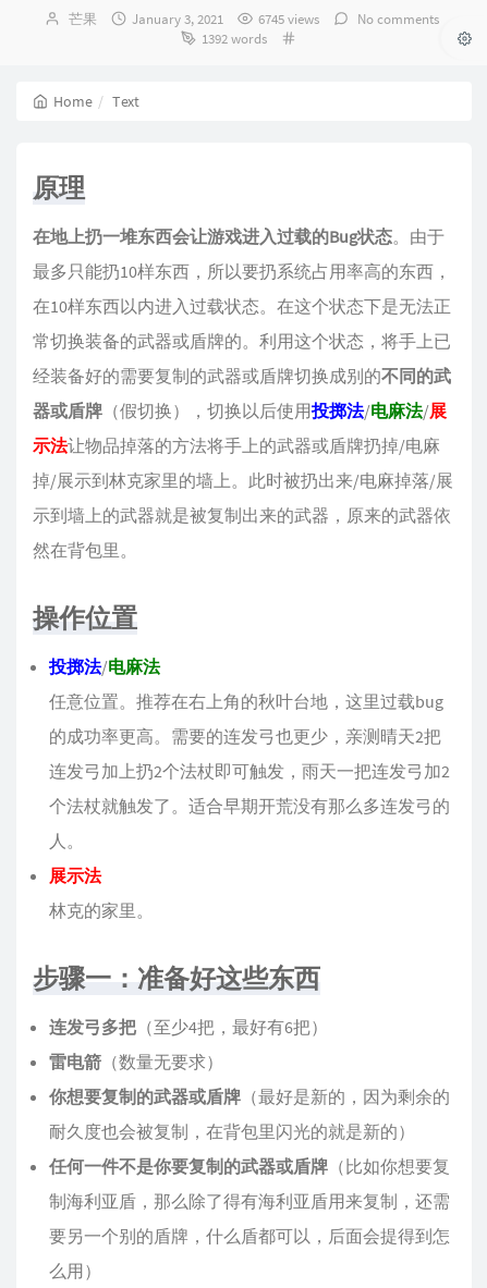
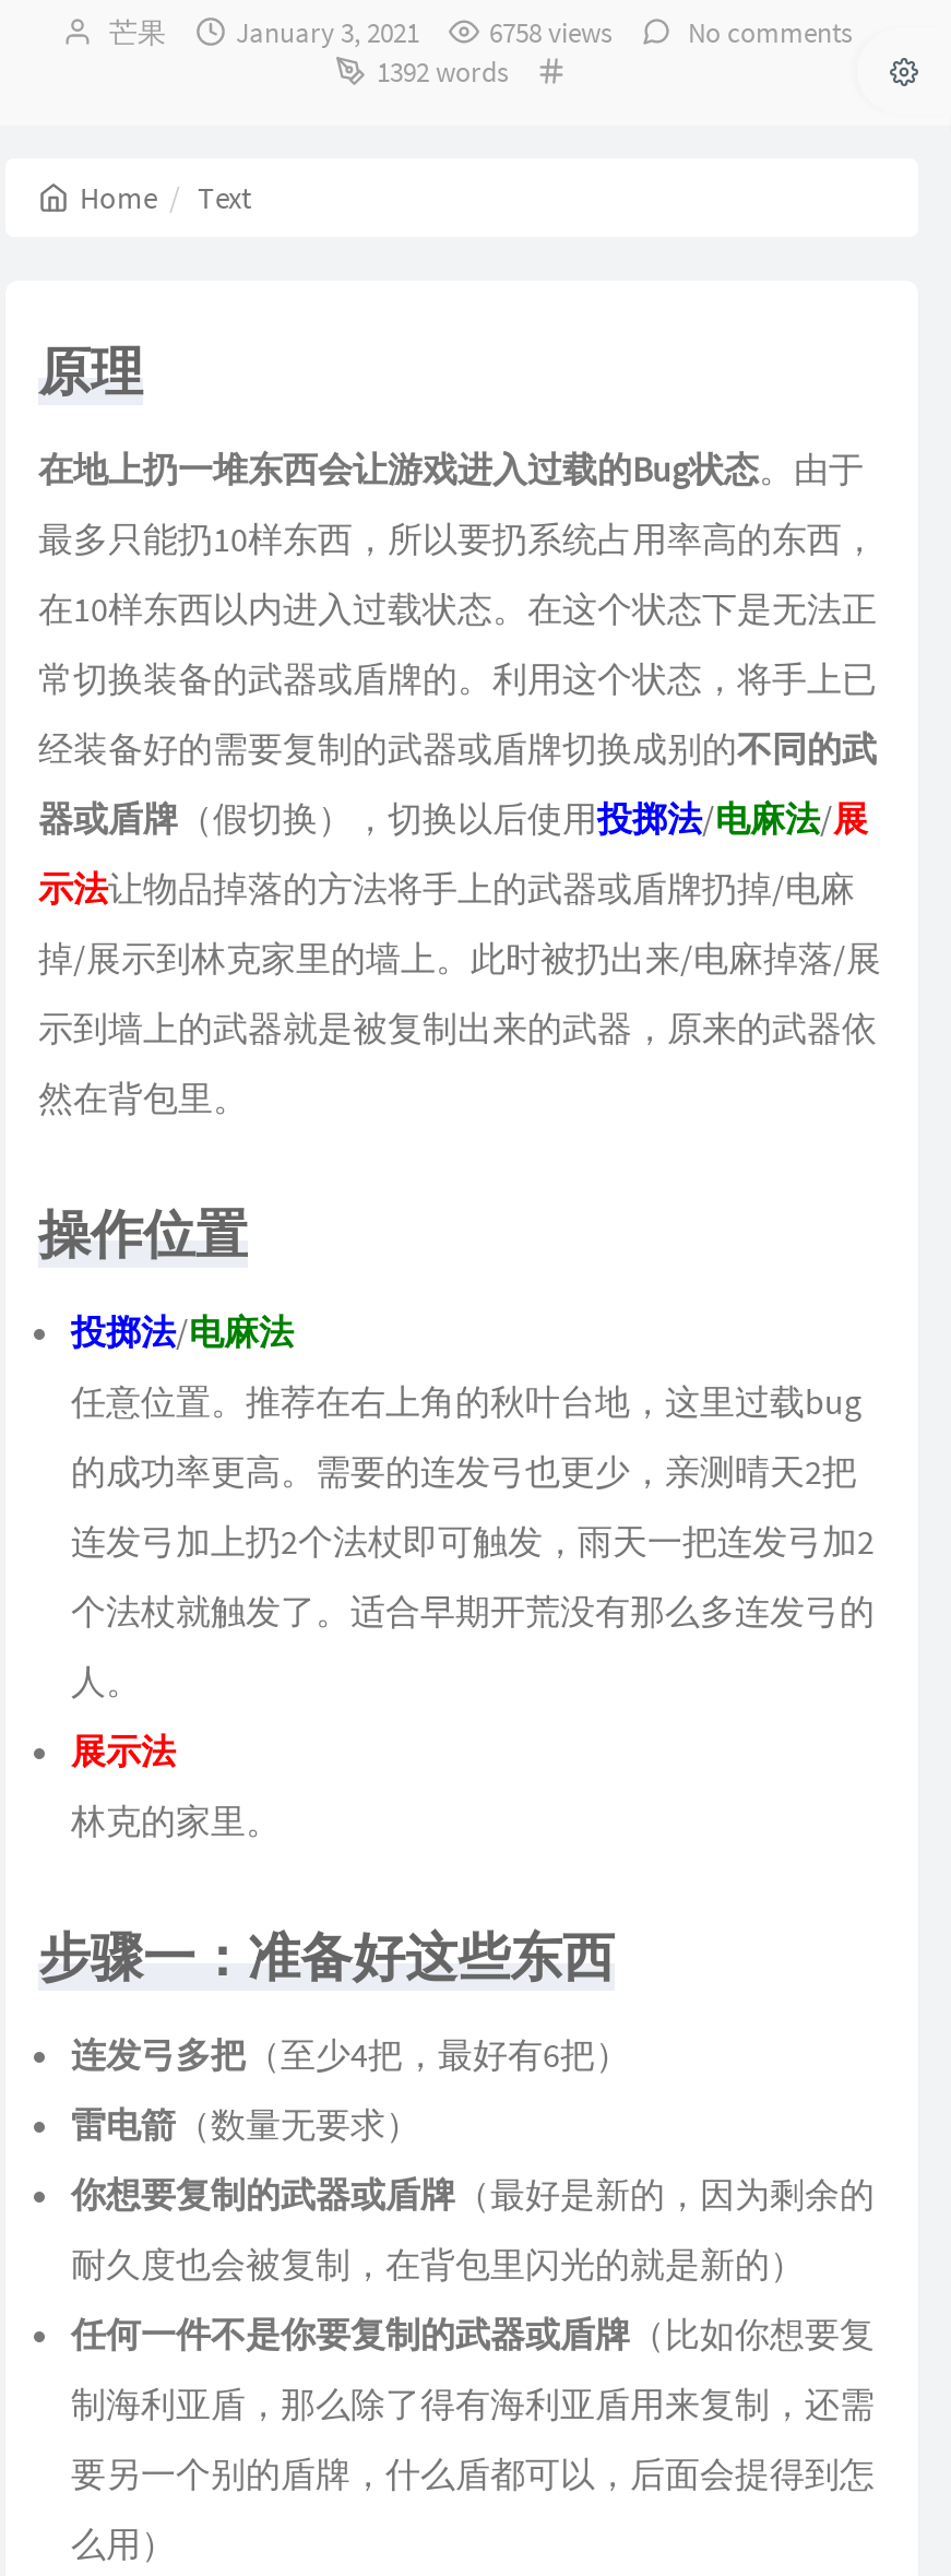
- 6745 views
+ 6758 views
